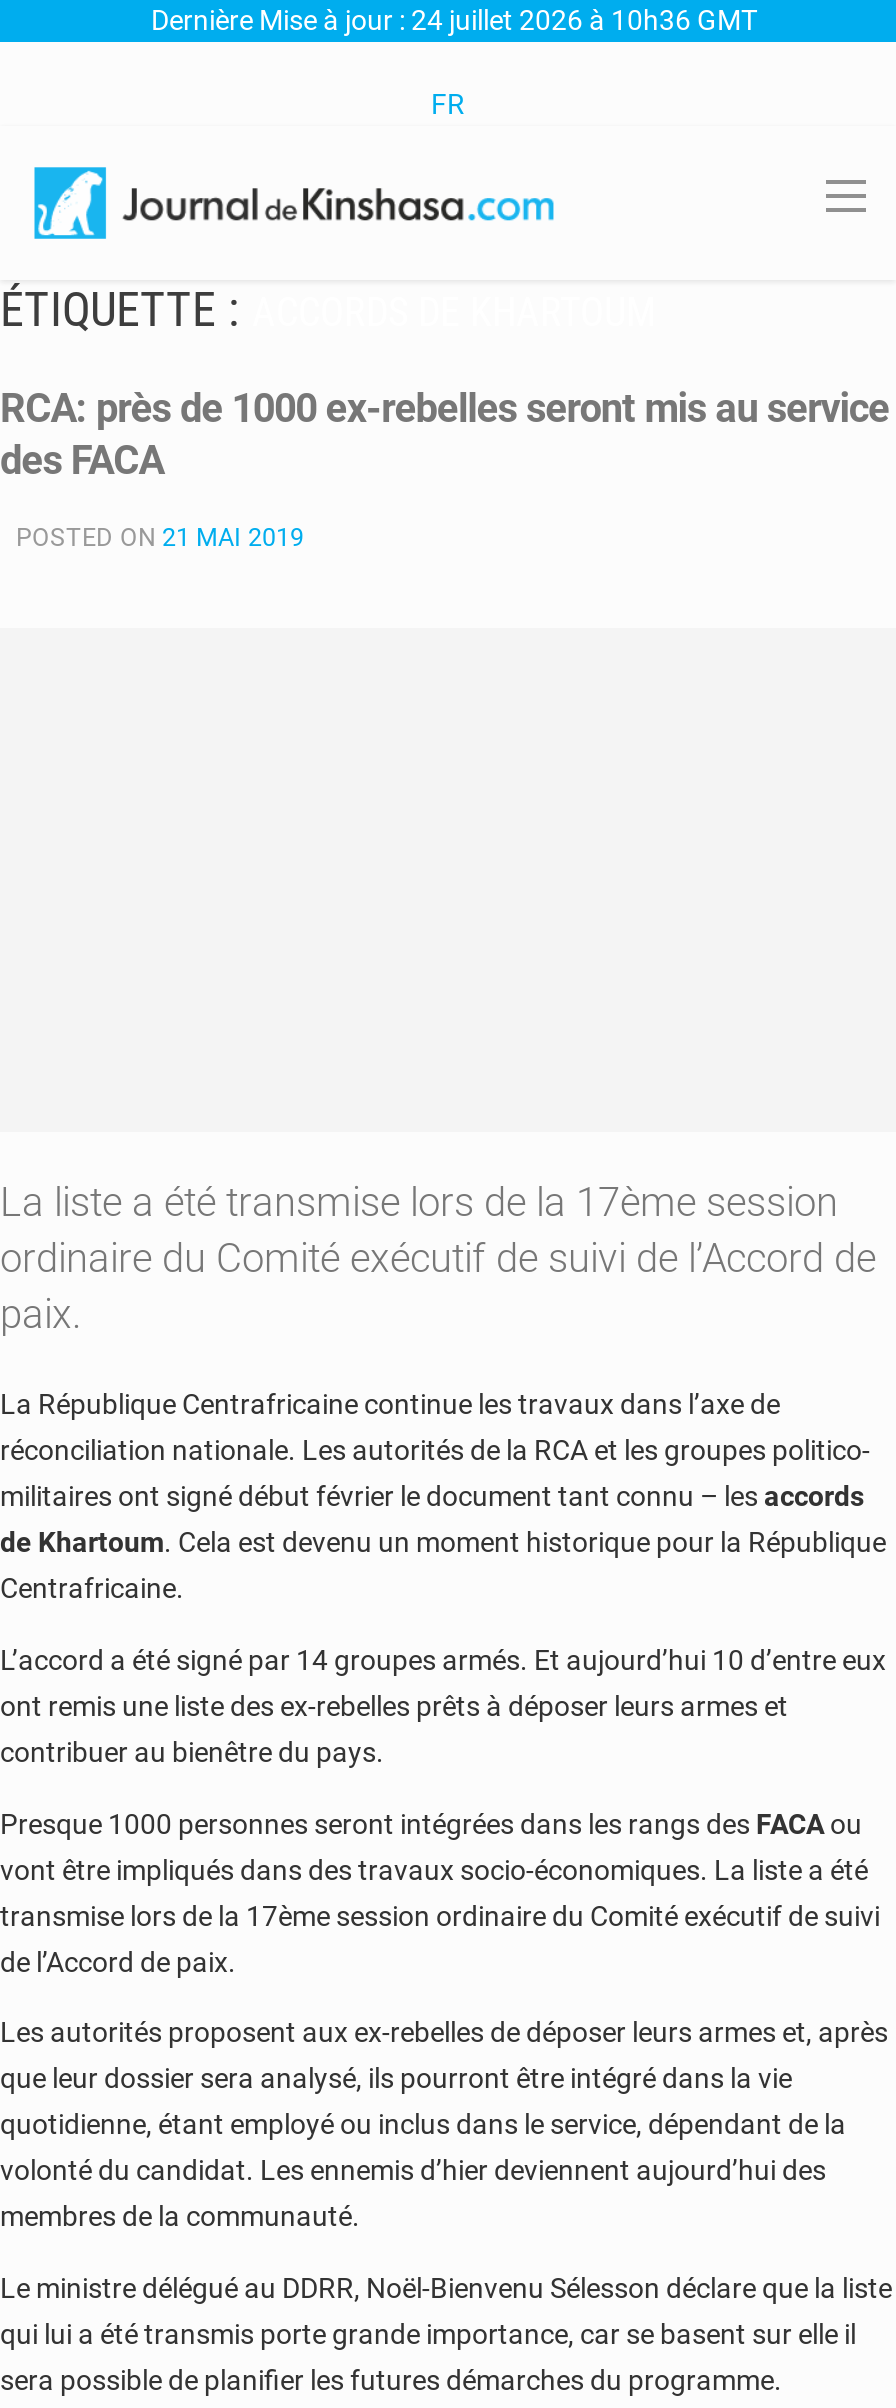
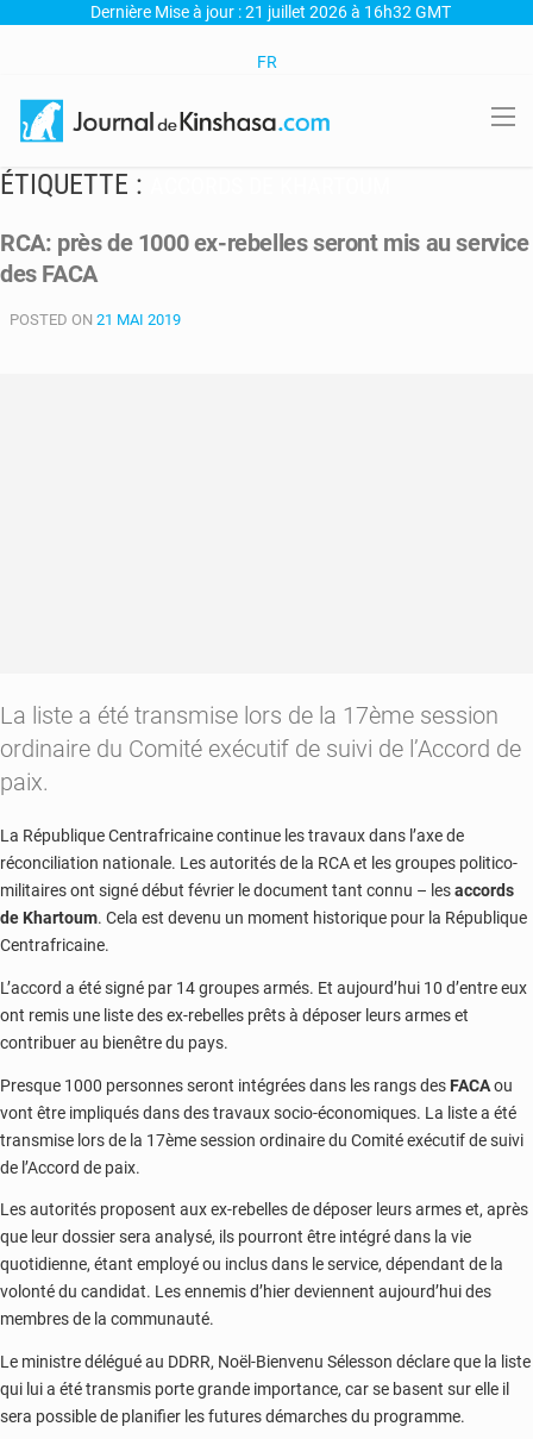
- Dernière Mise à jour : 24 juillet 2026 à 10h36 GMT
+ Dernière Mise à jour : 21 juillet 2026 à 16h32 GMT
